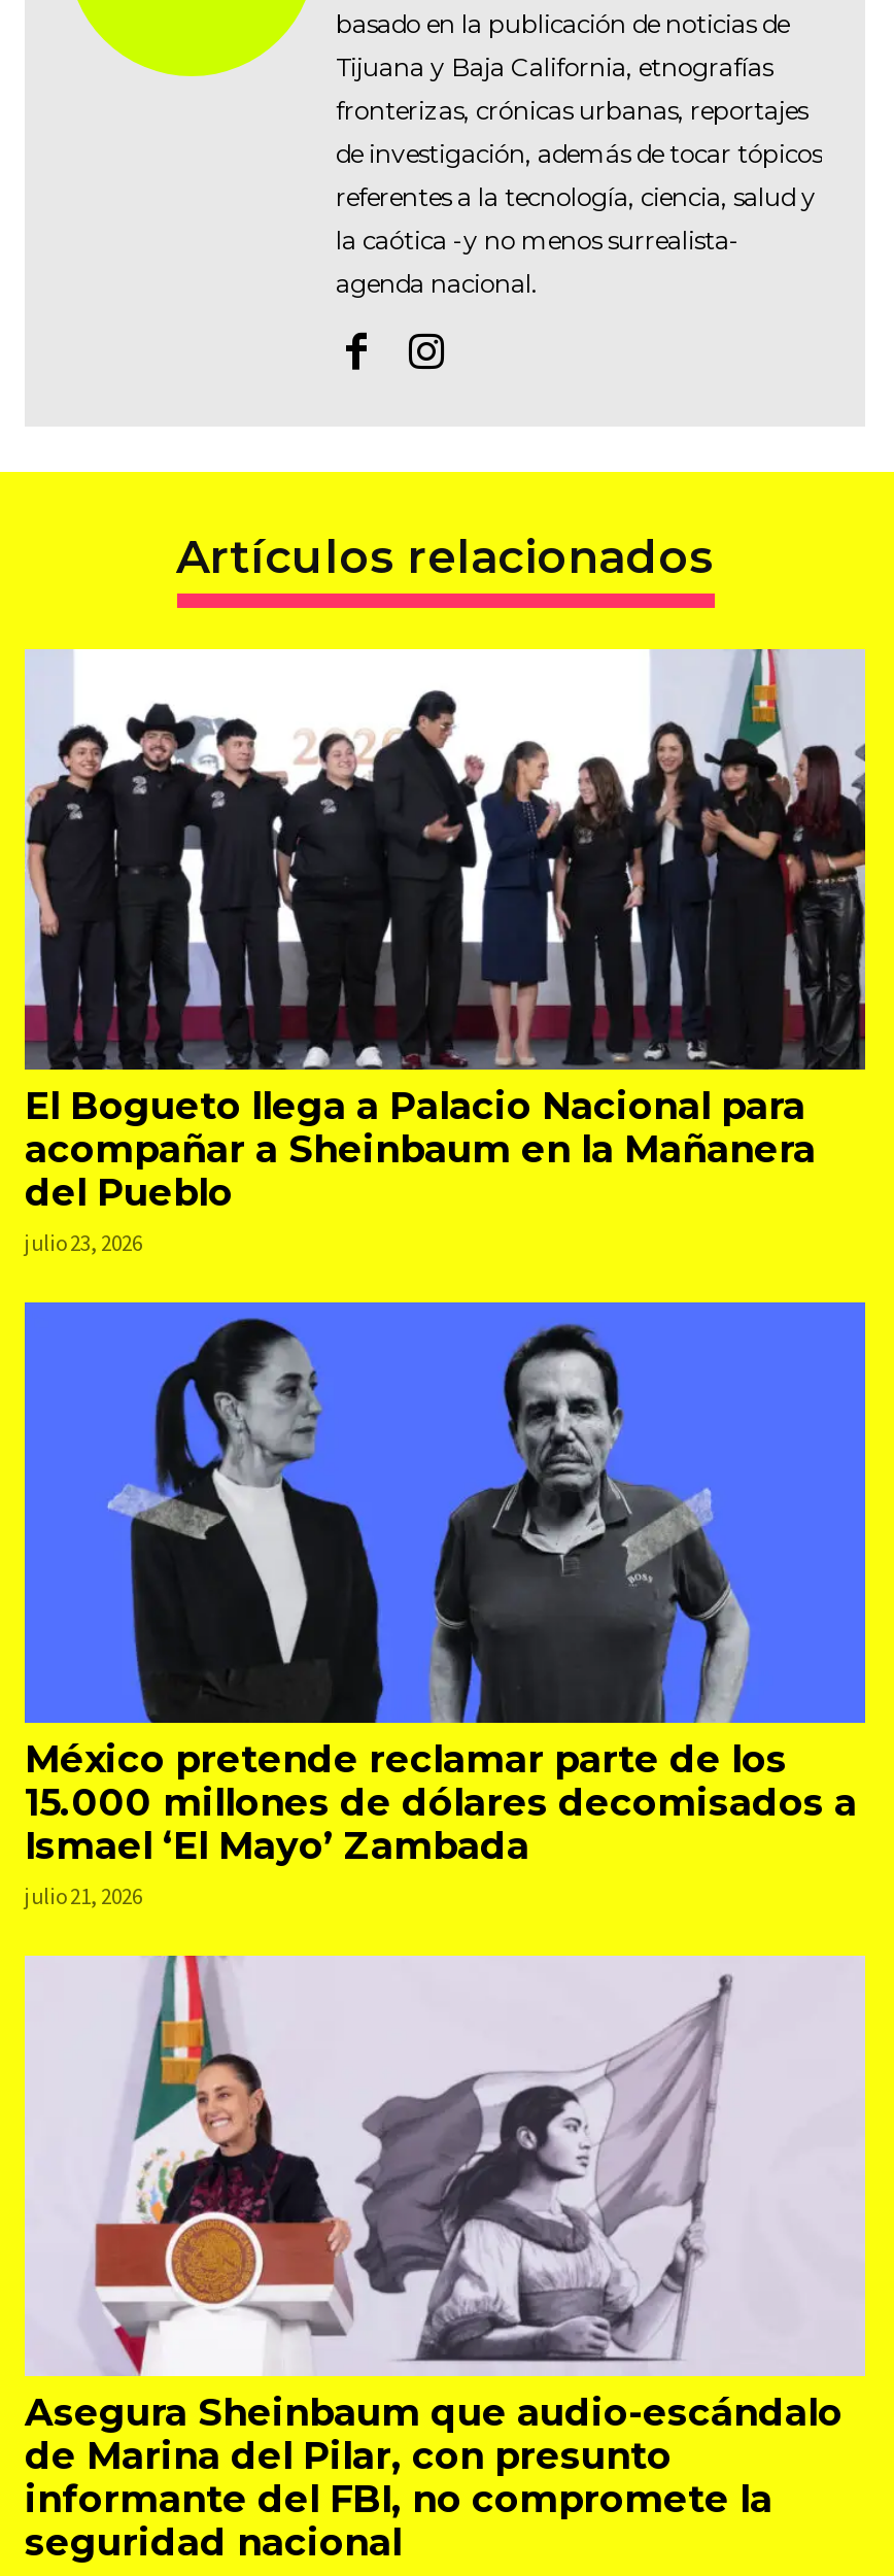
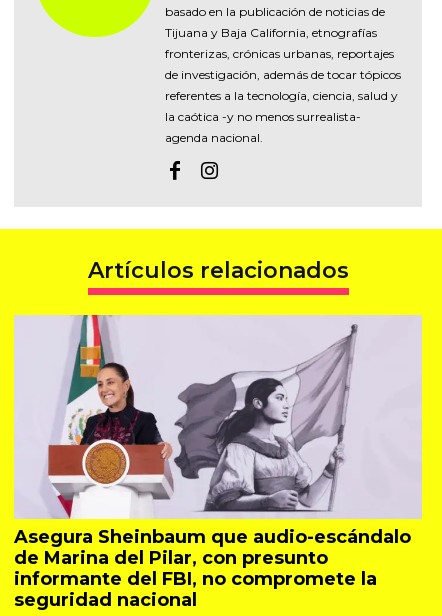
- [image]
- El Bogueto llega a Palacio Nacional para
- acompañar a Sheinbaum en la Mañanera
- del Pueblo
- julio 23, 2026

- [image]
- México pretende reclamar parte de los
- 15.000 millones de dólares decomisados a
- Ismael ‘El Mayo’ Zambada
- julio 21, 2026
